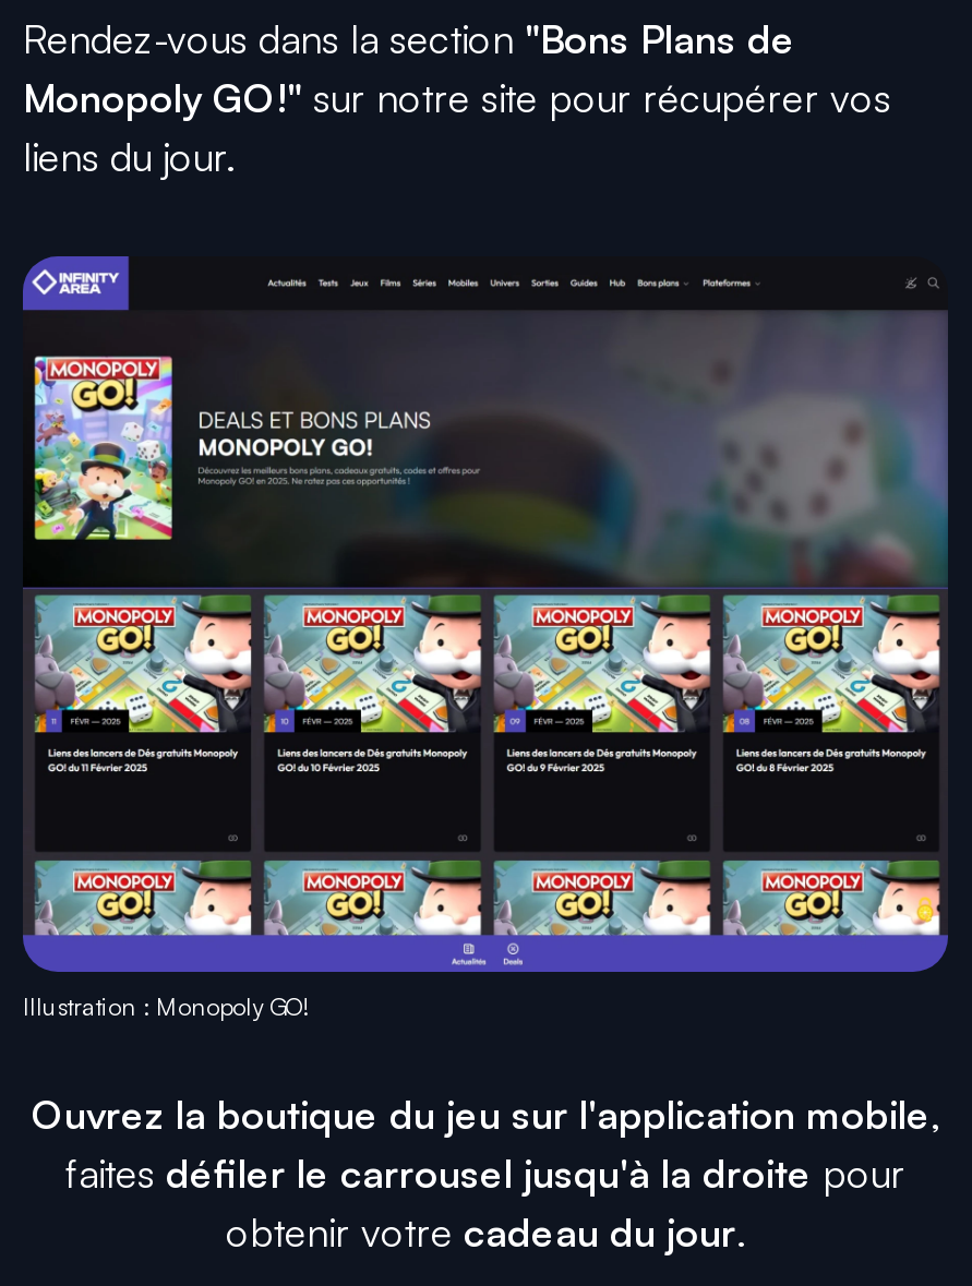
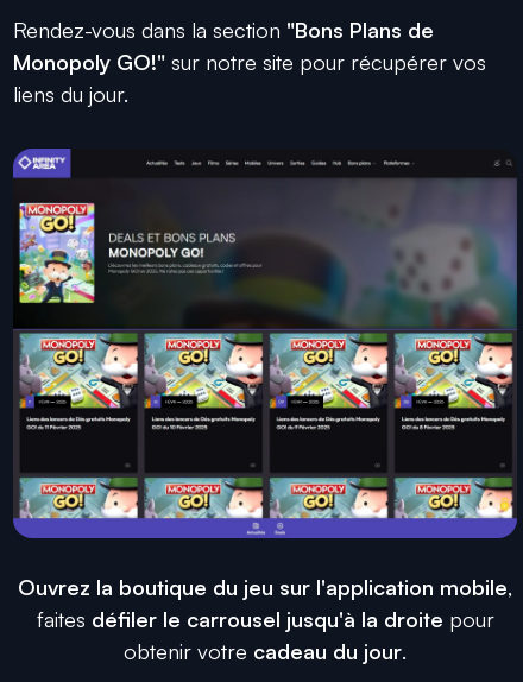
- Illustration : Monopoly GO!
